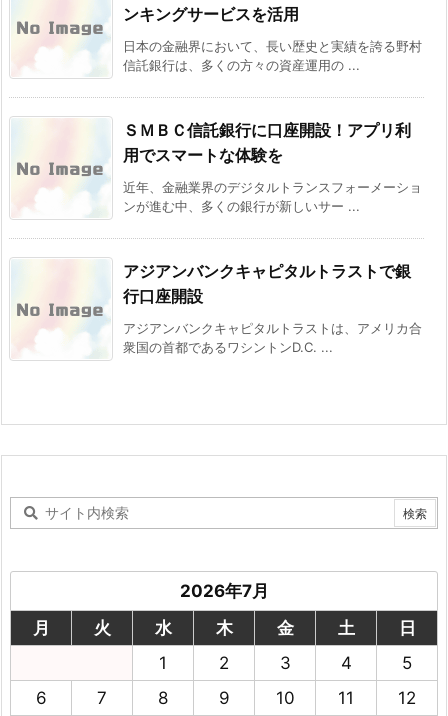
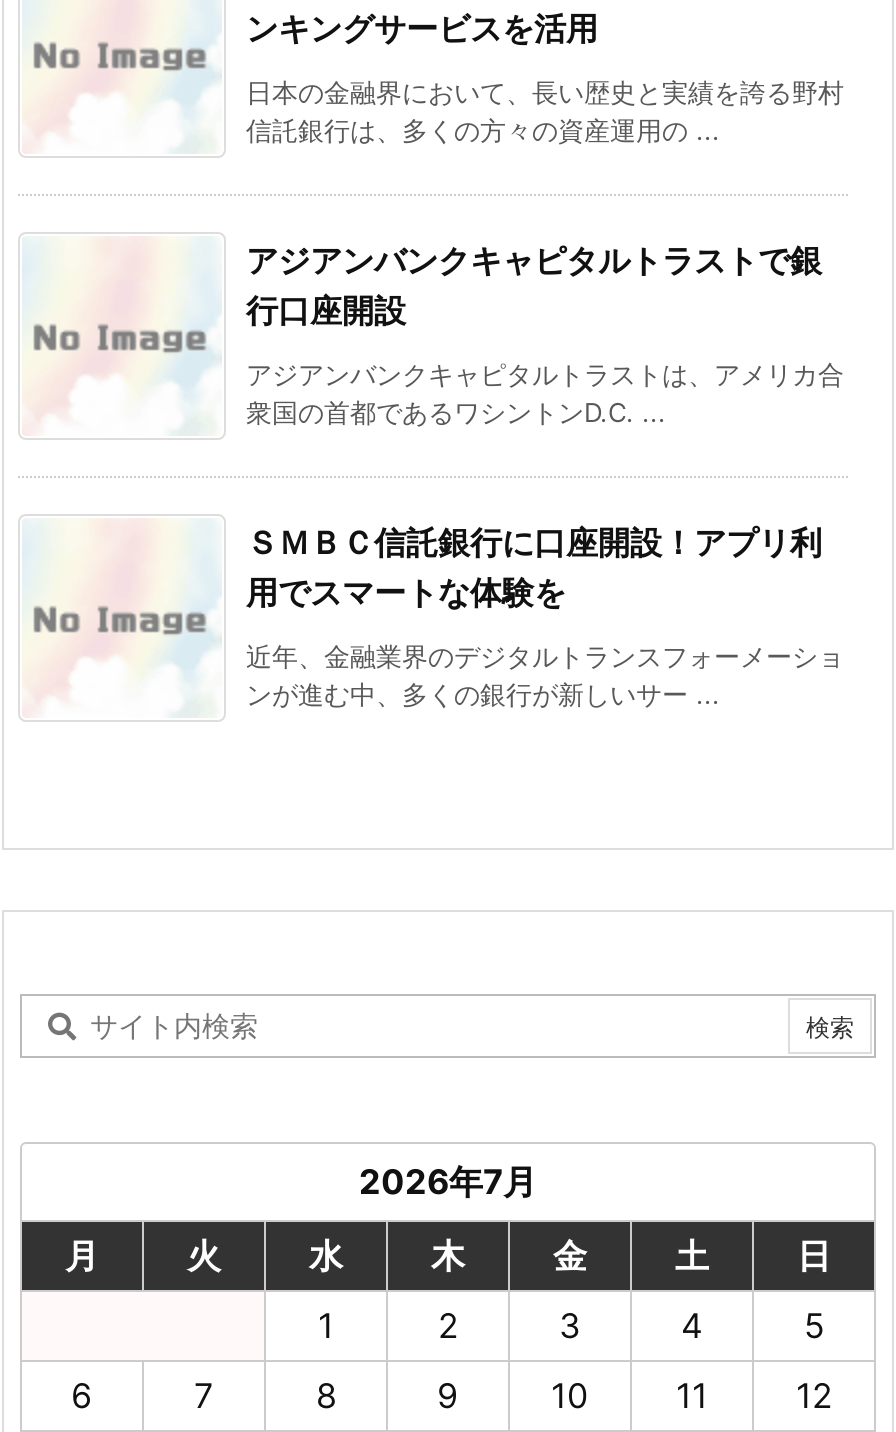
moved down: [image]

moved down: [image] | ＳＭＢＣ信託銀行に口座開設！アプリ利 | 用でスマートな体験を | 近年、金融業界のデジタルトランスフォーメーショ | ンが進む中、多くの銀行が新しいサー ...

moved up: アジアンバンクキャピタルトラストで銀 | 行口座開設 | アジアンバンクキャピタルトラストは、アメリカ合 | 衆国の首都であるワシントンD.C. ...
